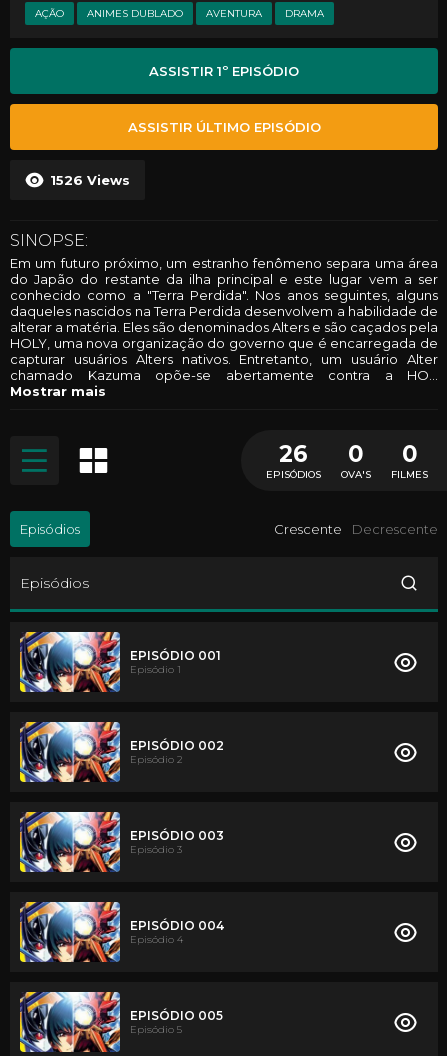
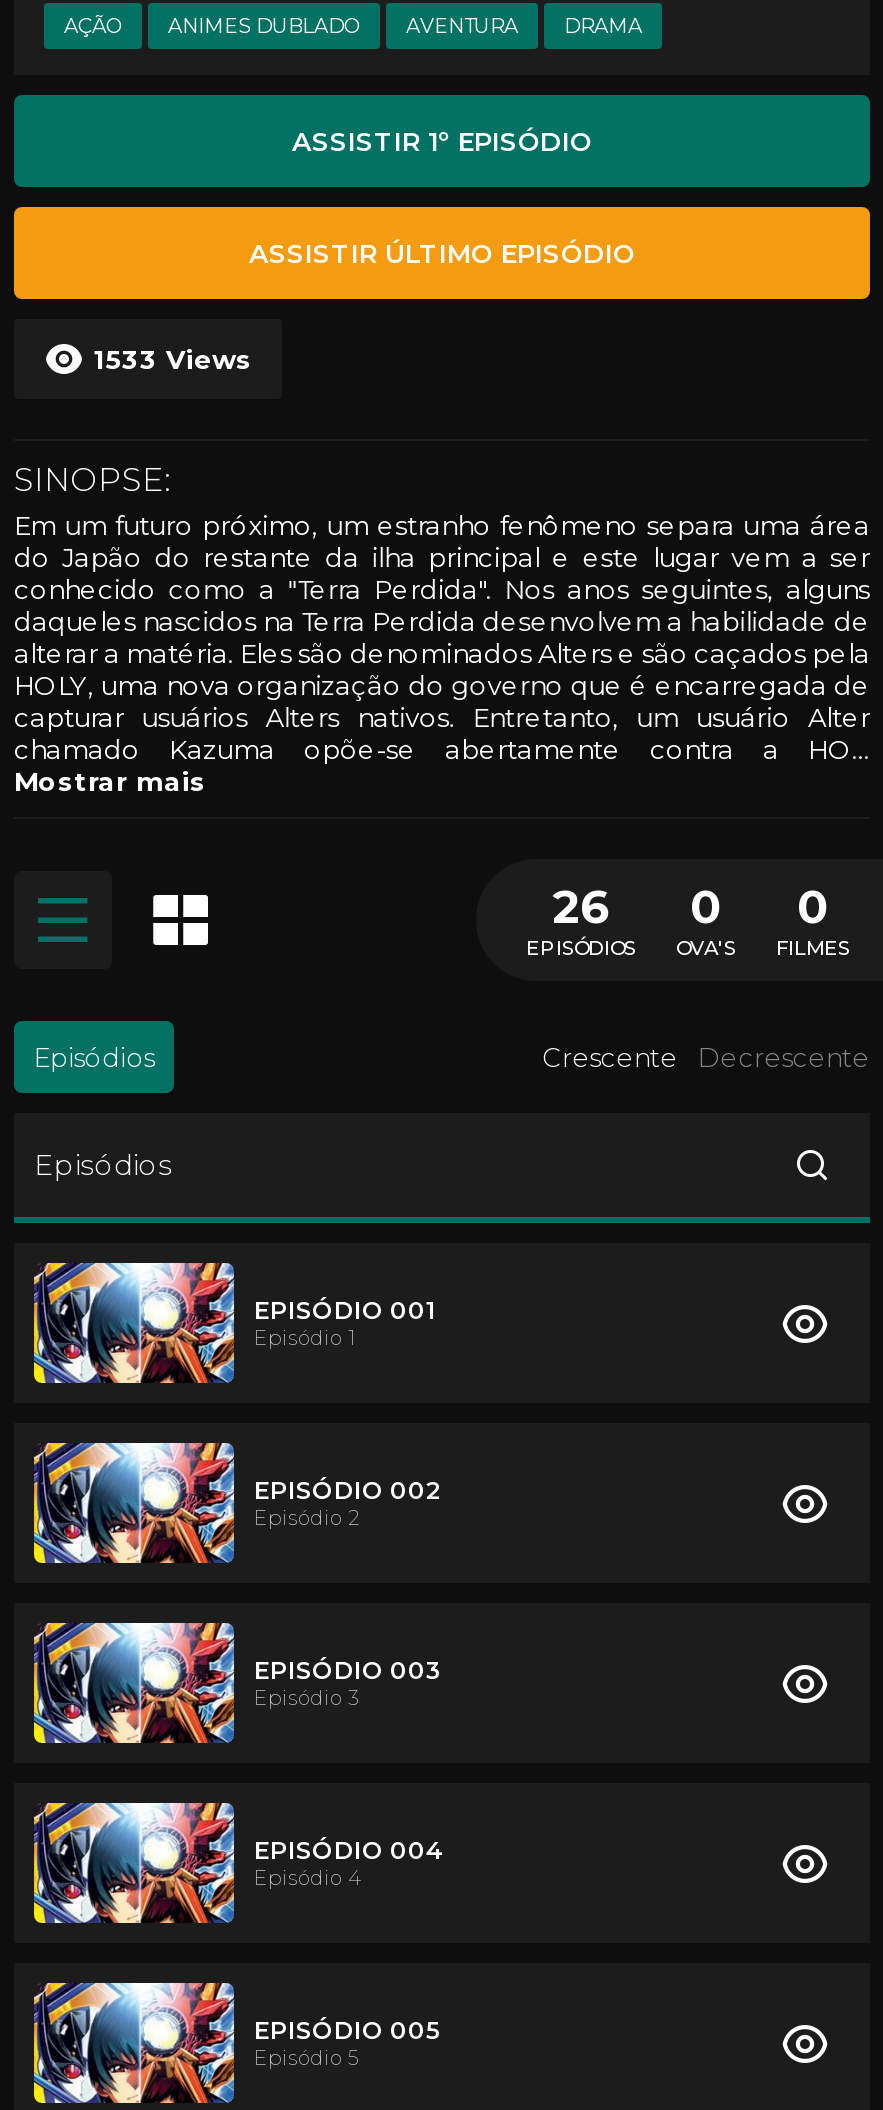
- 1526 Views
+ 1533 Views
